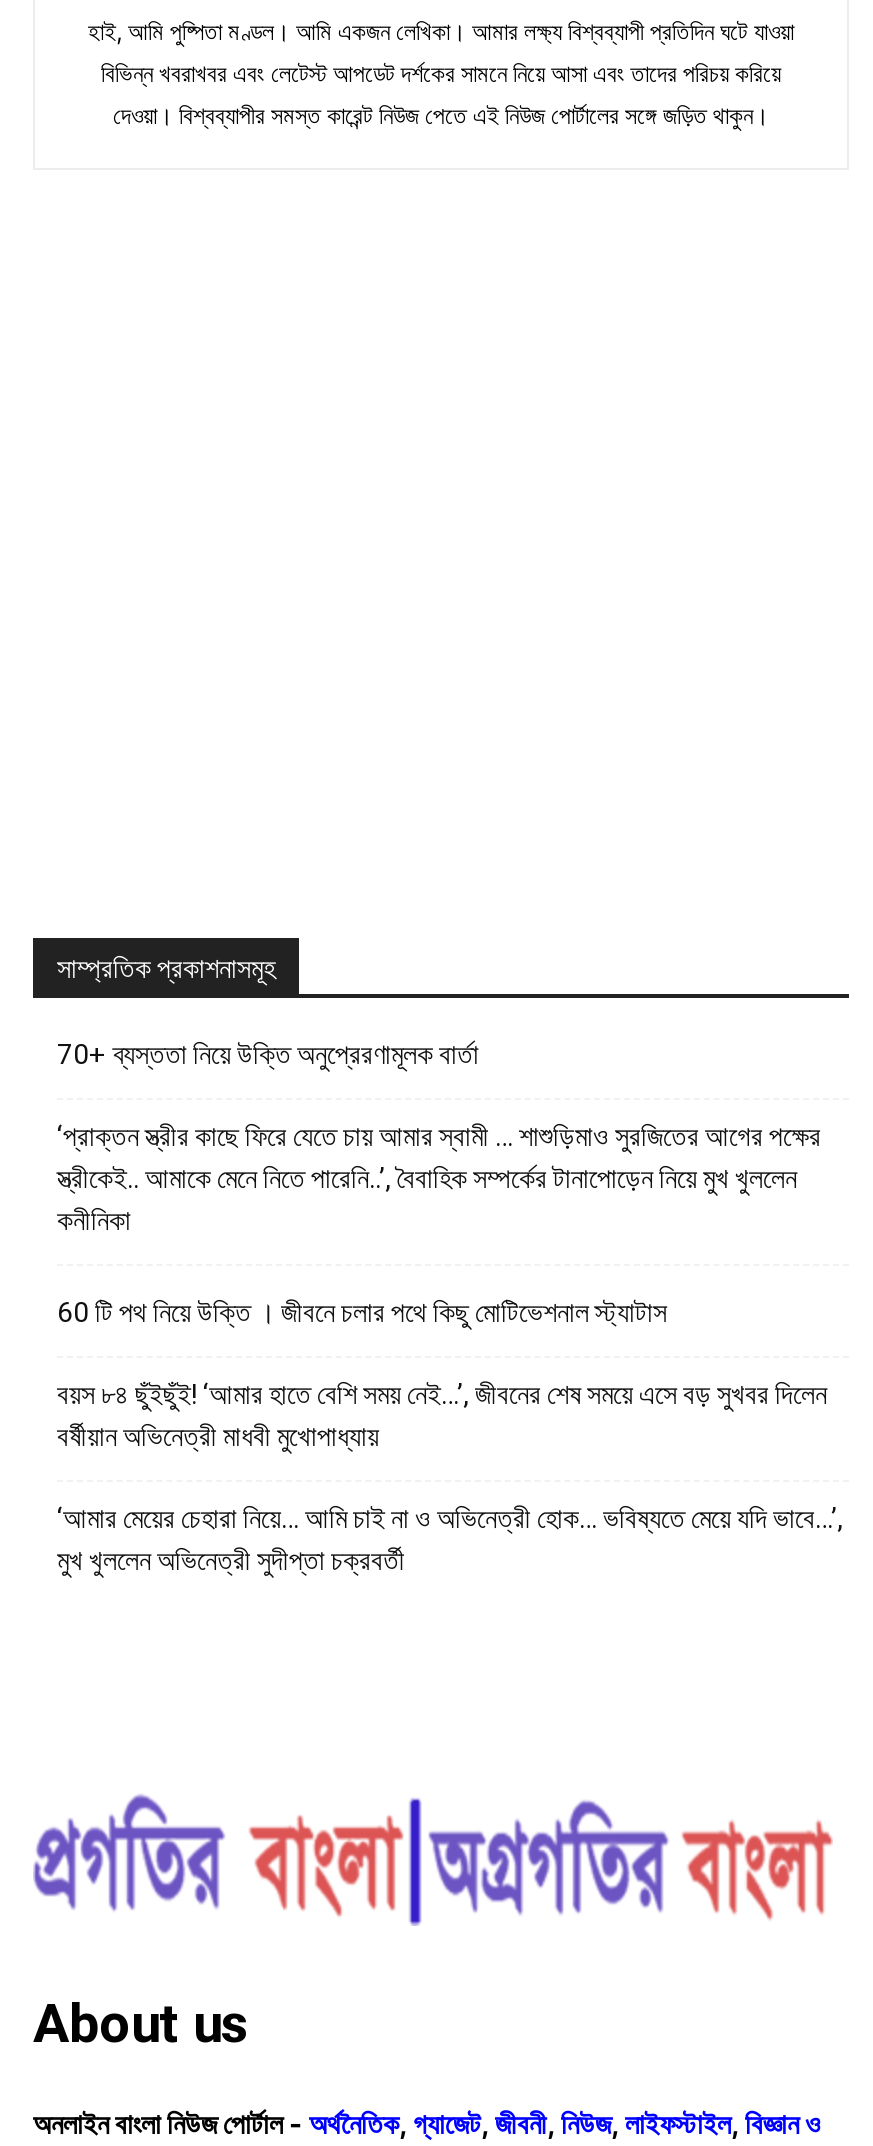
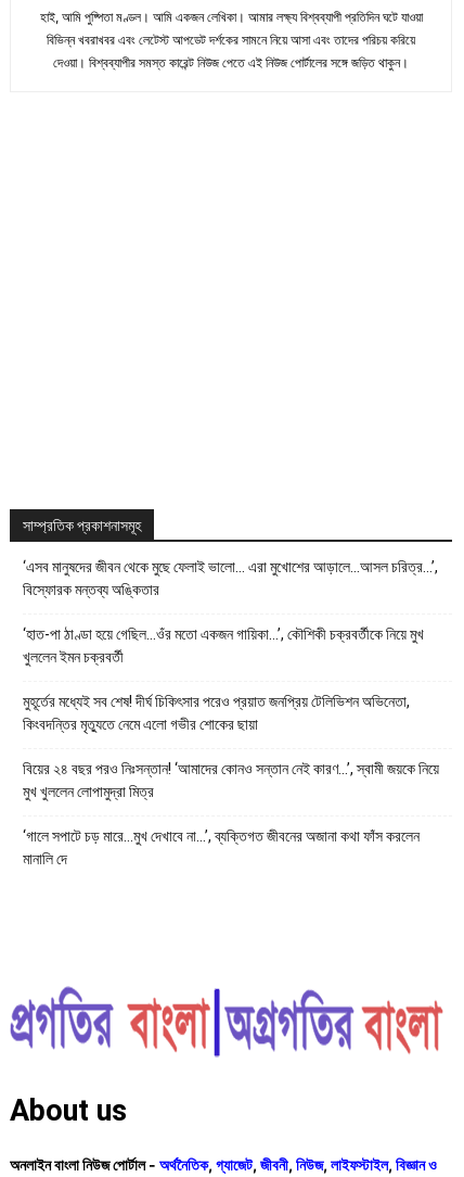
- 70+ ব্যস্ততা নিয়ে উক্তি অনুপ্রেরণামূলক বার্তা
+ ‘এসব মানুষদের জীবন থেকে মুছে ফেলাই ভালো… এরা মুখোশের আড়ালে…আসল চরিত্র…’,
+ বিস্ফোরক মন্তব্য অঙ্কিতার

- ‘প্রাক্তন স্ত্রীর কাছে ফিরে যেতে চায় আমার স্বামী … শাশুড়িমাও সুরজিতের আগের পক্ষের
- স্ত্রীকেই.. আমাকে মেনে নিতে পারেনি..’, বৈবাহিক সম্পর্কের টানাপোড়েন নিয়ে মুখ খুললেন
- কনীনিকা
+ ‘হাত-পা ঠাণ্ডা হয়ে গেছিল…ওঁর মতো একজন গায়িকা…’, কৌশিকী চক্রবর্তীকে নিয়ে মুখ
+ খুললেন ইমন চক্রবর্তী

- 60 টি পথ নিয়ে উক্তি । জীবনে চলার পথে কিছু মোটিভেশনাল স্ট্যাটাস
+ মুহূর্তের মধ্যেই সব শেষ! দীর্ঘ চিকিৎসার পরেও প্রয়াত জনপ্রিয় টেলিভিশন অভিনেতা,
+ কিংবদন্তির মৃত্যুতে নেমে এলো গভীর শোকের ছায়া

- বয়স ৮৪ ছুঁইছুঁই! ‘আমার হাতে বেশি সময় নেই…’, জীবনের শেষ সময়ে এসে বড় সুখবর দিলেন
- বর্ষীয়ান অভিনেত্রী মাধবী মুখোপাধ্যায়
+ বিয়ের ২৪ বছর পরও নিঃসন্তান! ‘আমাদের কোনও সন্তান নেই কারণ…’, স্বামী জয়কে নিয়ে
+ মুখ খুললেন লোপামুদ্রা মিত্র

- ‘আমার মেয়ের চেহারা নিয়ে… আমি চাই না ও অভিনেত্রী হোক… ভবিষ্যতে মেয়ে যদি ভাবে…’,
- মুখ খুললেন অভিনেত্রী সুদীপ্তা চক্রবর্তী
+ ‘গালে সপাটে চড় মারে…মুখ দেখাবে না…’, ব্যক্তিগত জীবনের অজানা কথা ফাঁস করলেন
+ মানালি দে
